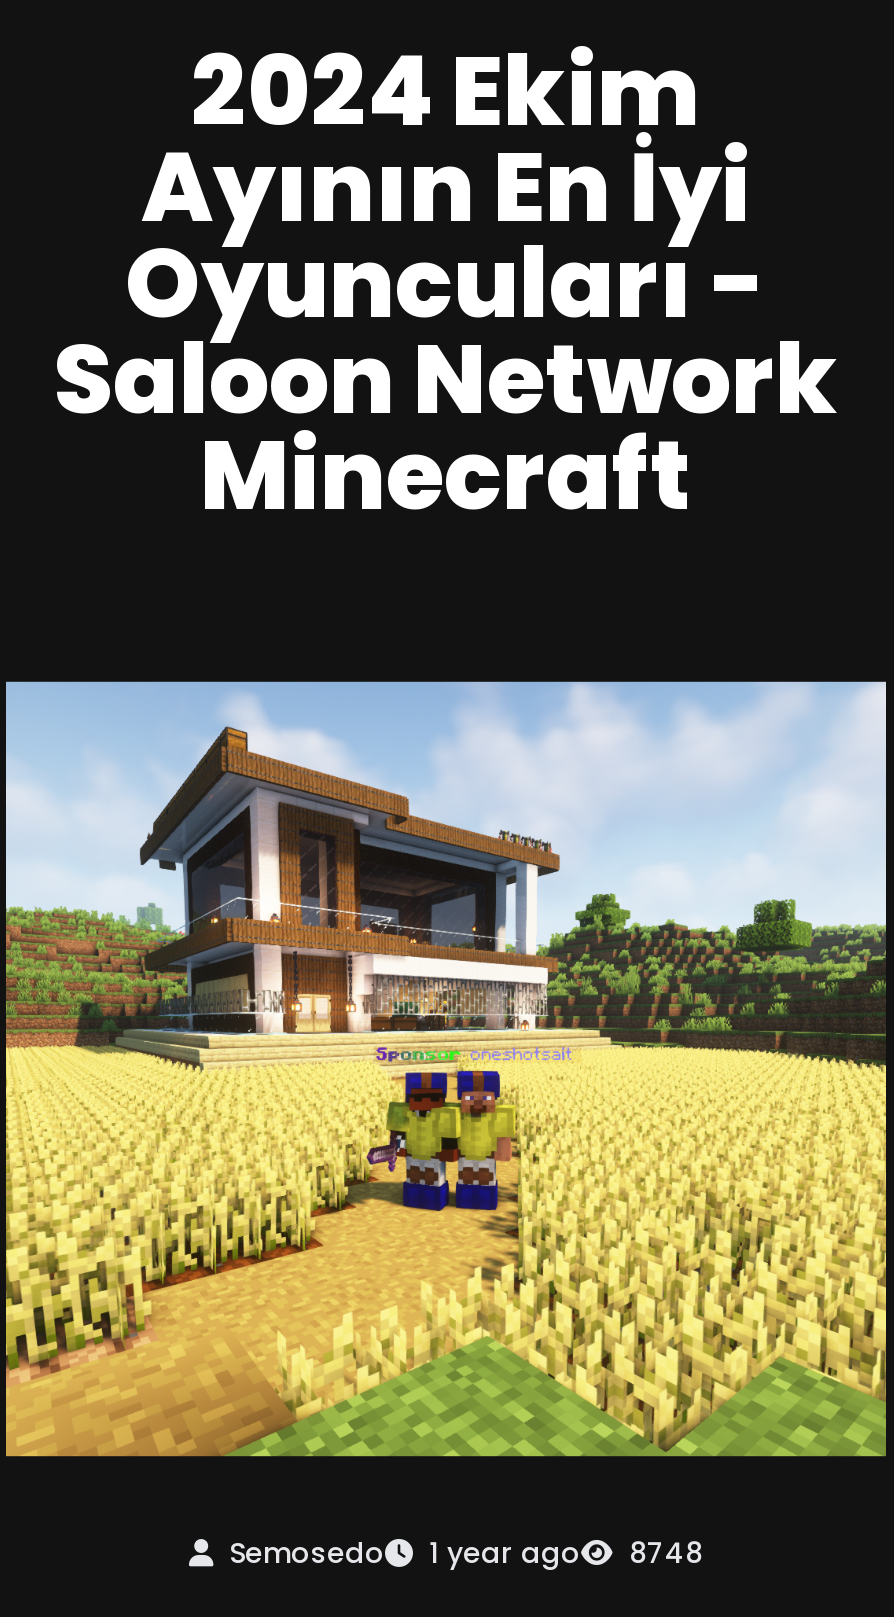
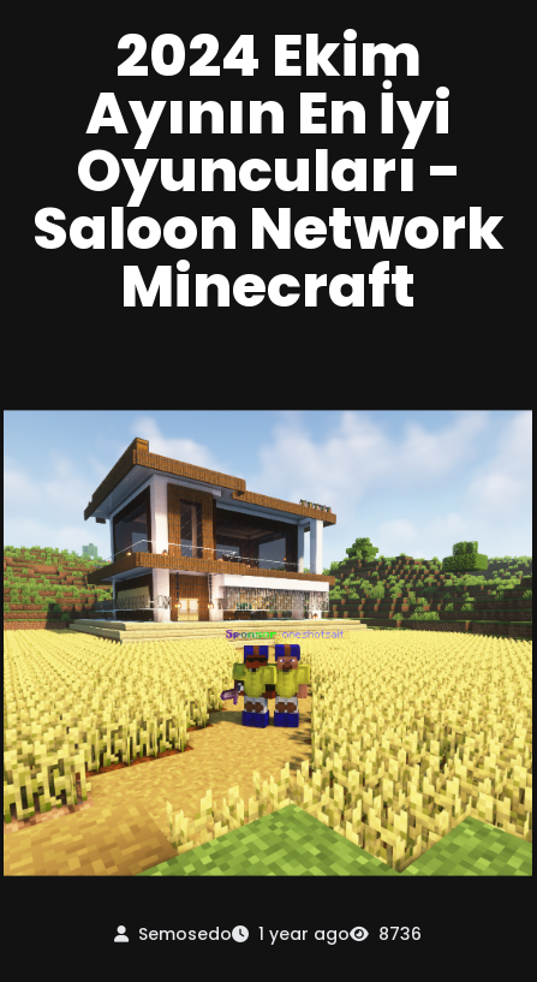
- Semosedo 1 year ago 8748
+ Semosedo 1 year ago 8736
